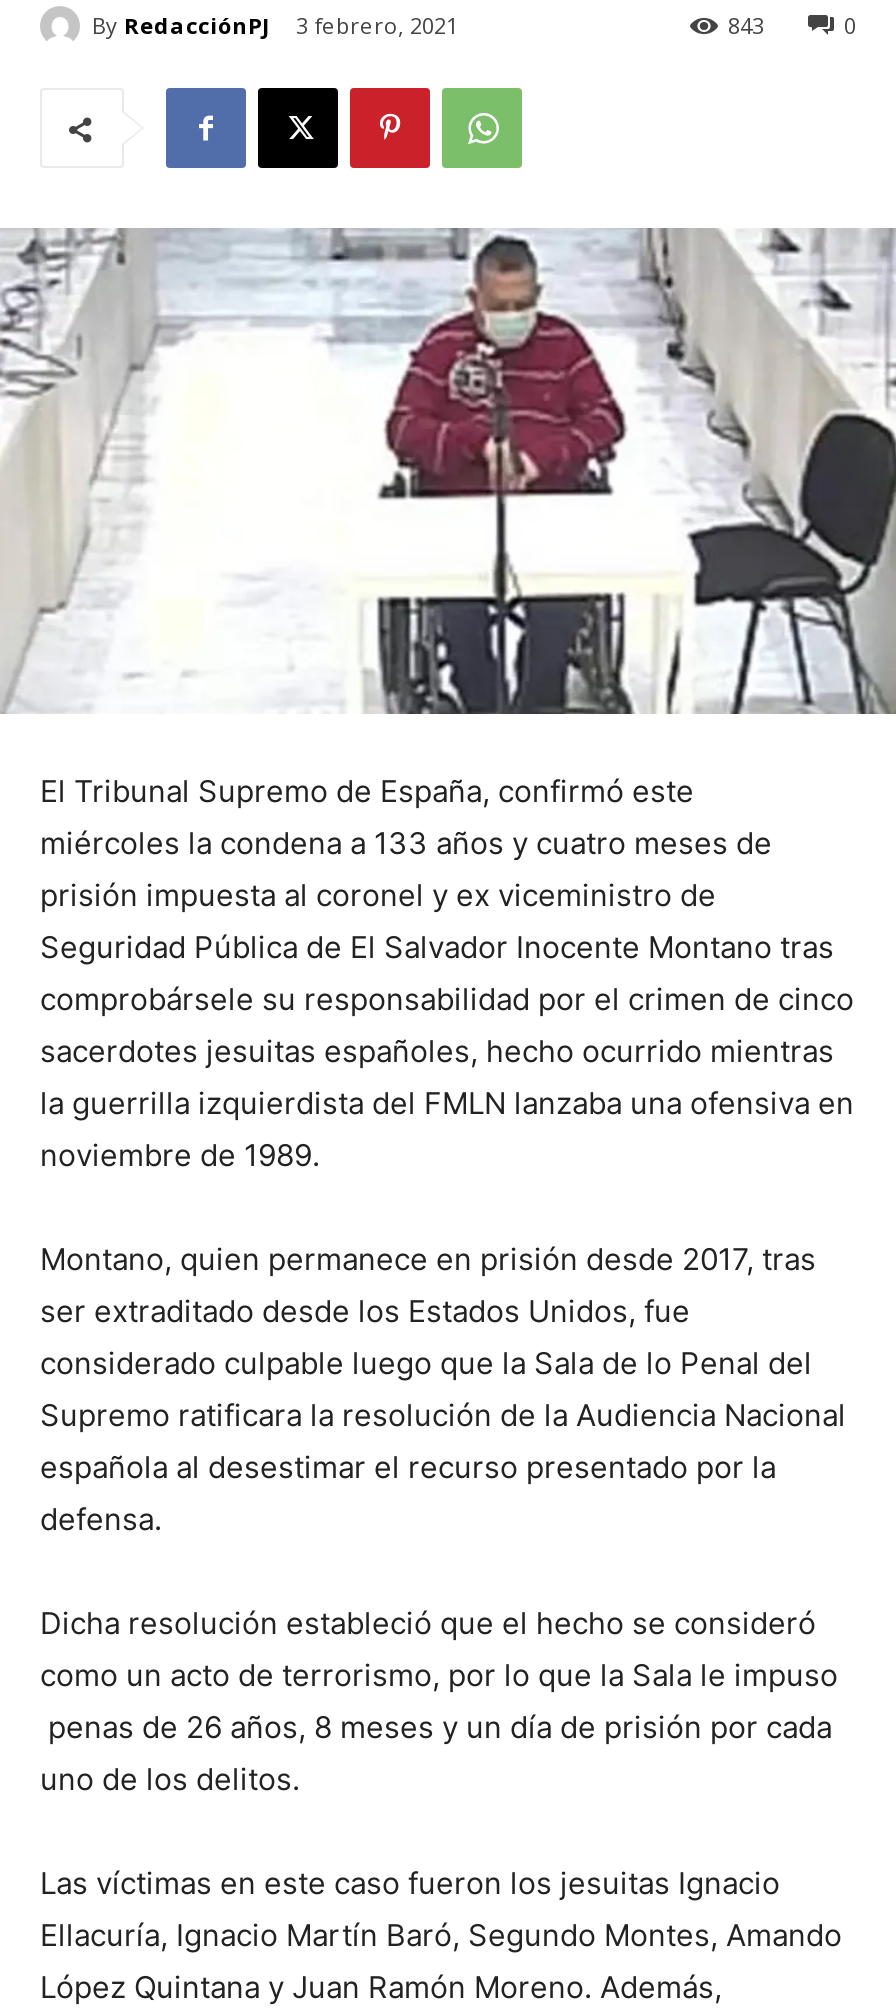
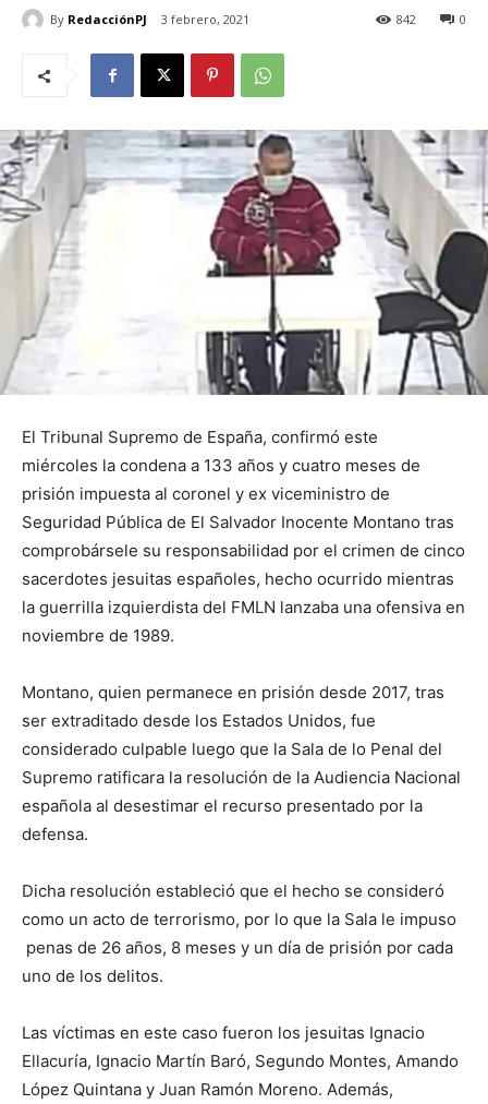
- 843
+ 842
